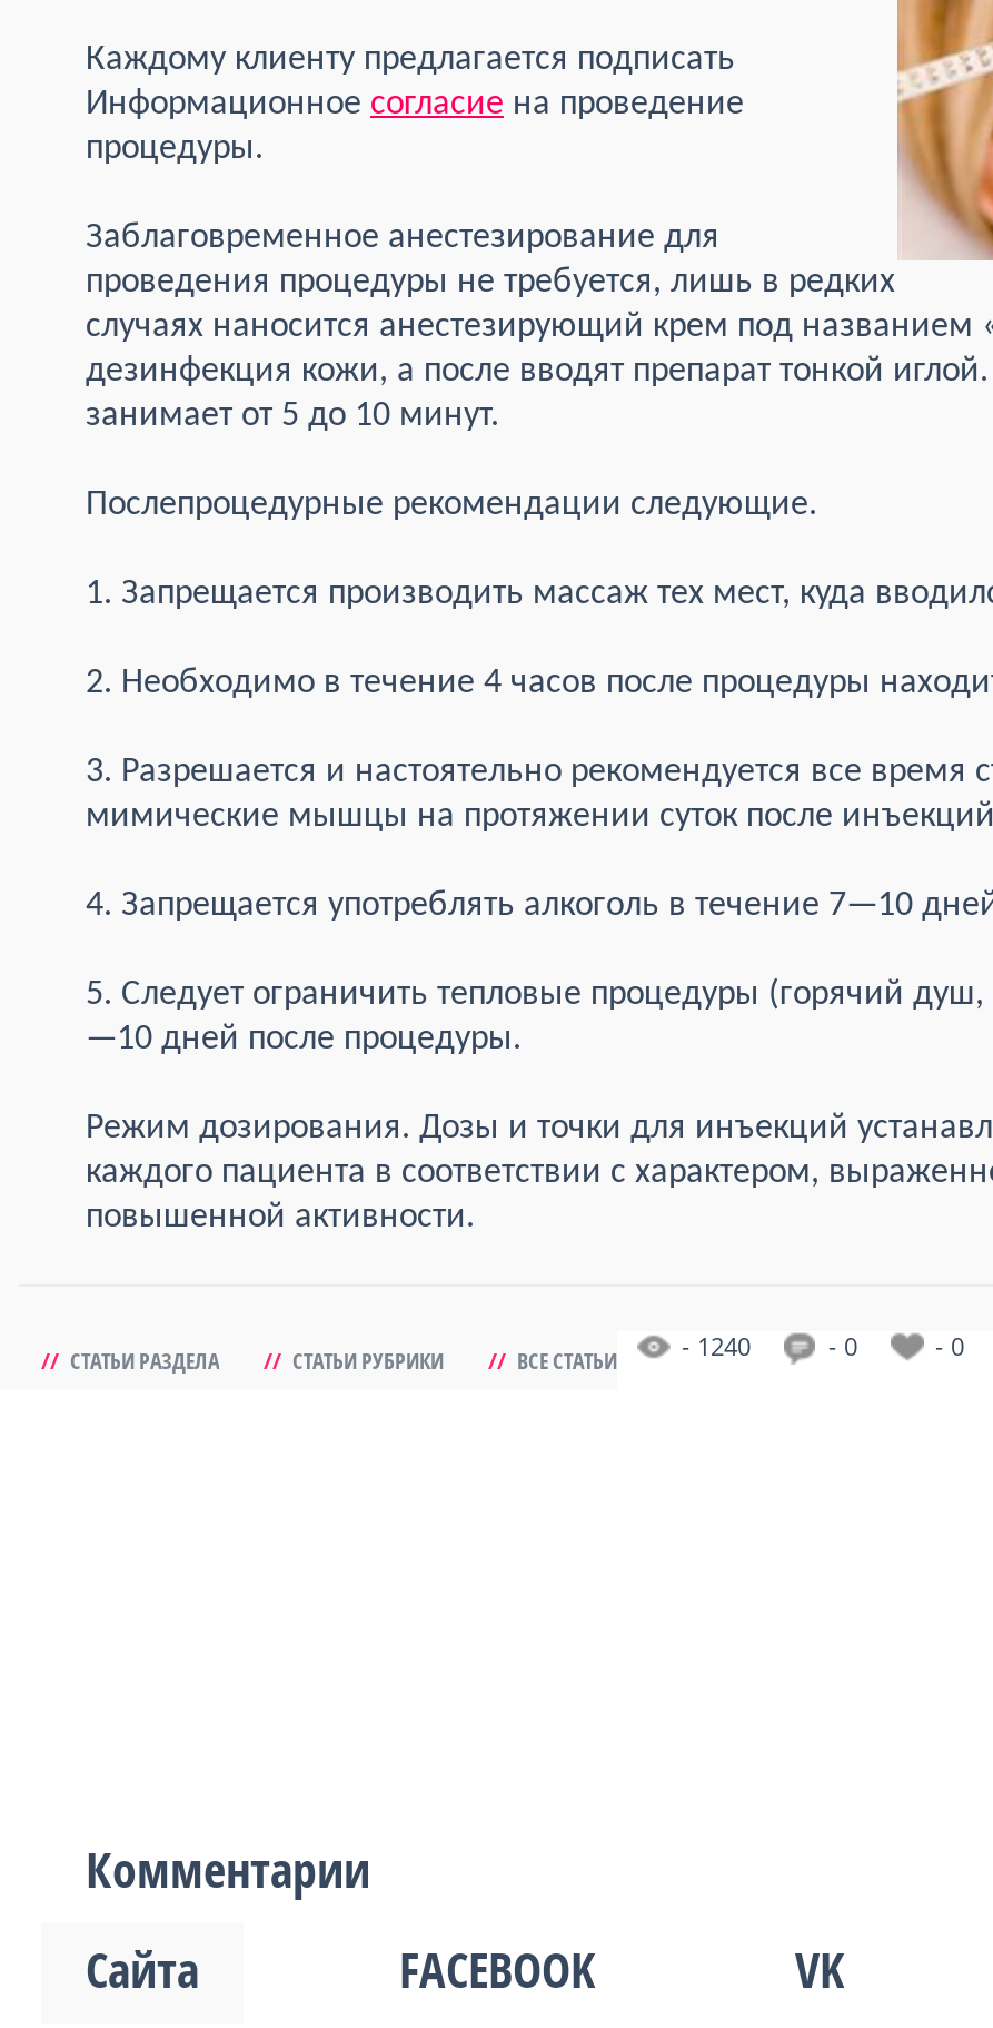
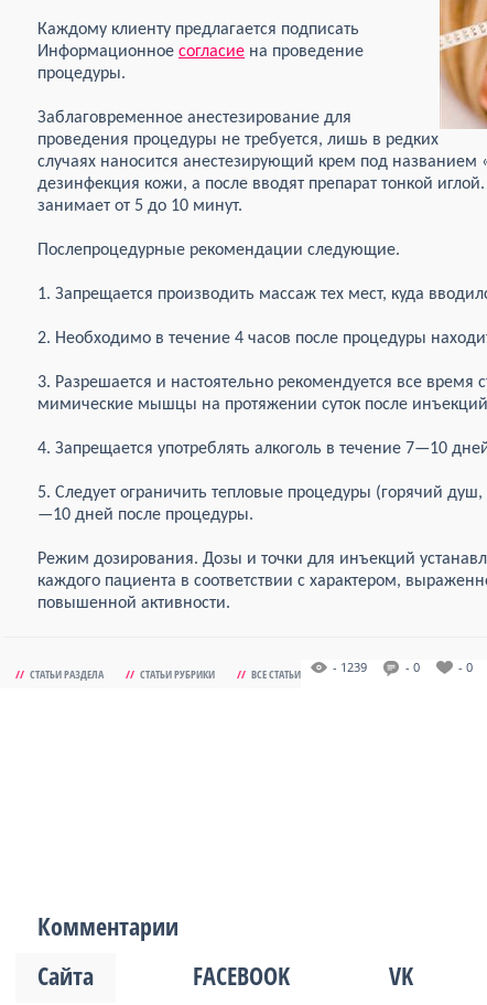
- - 1240
+ - 1239
